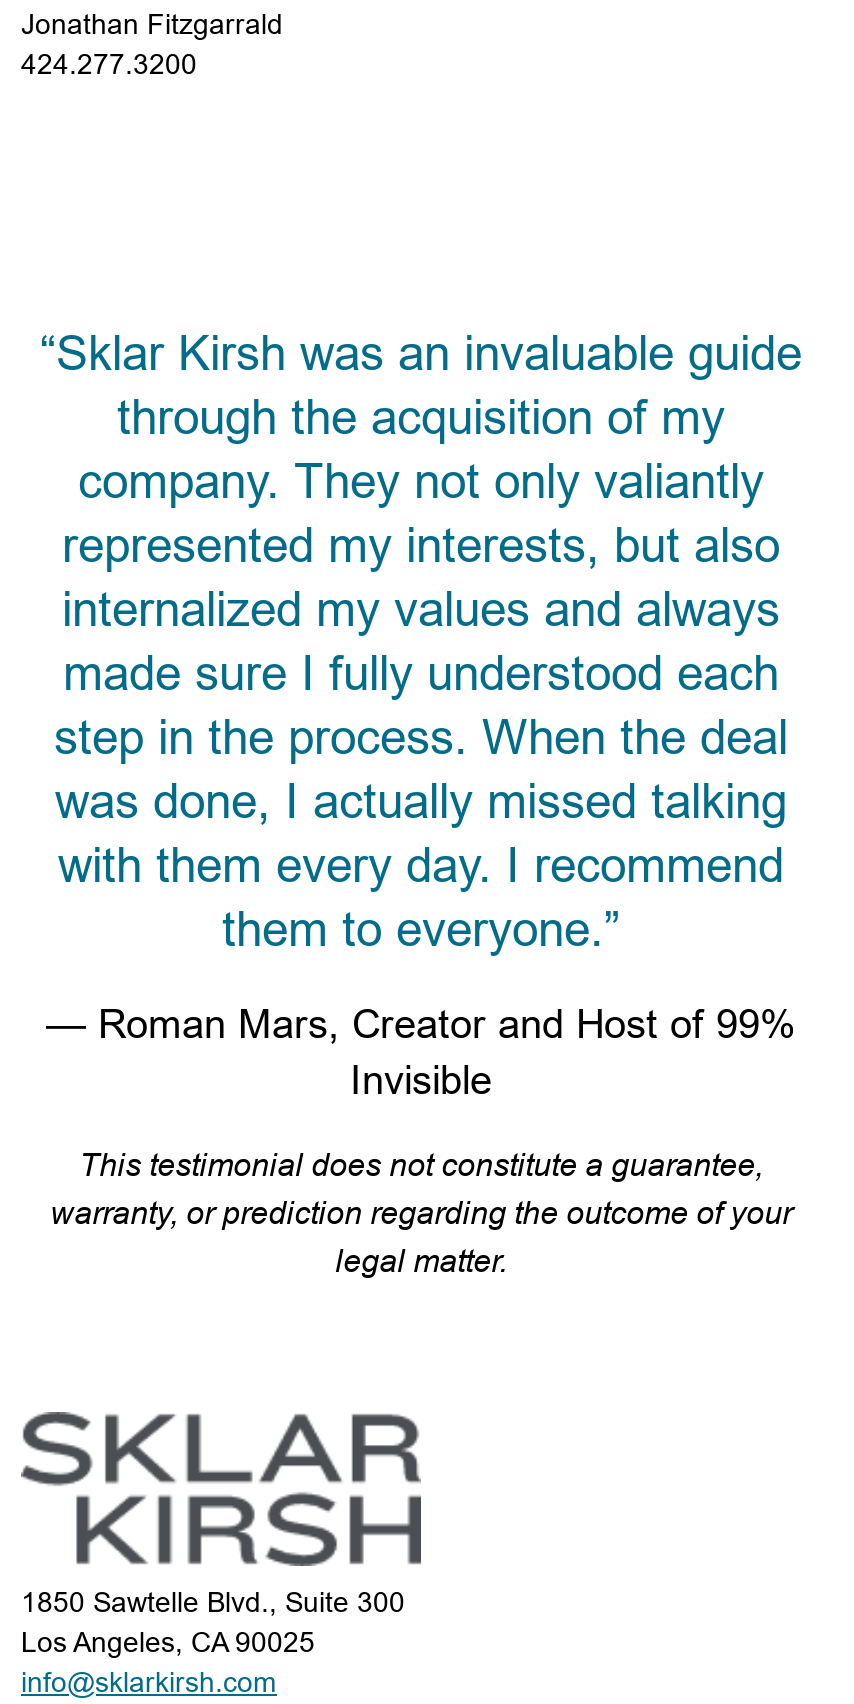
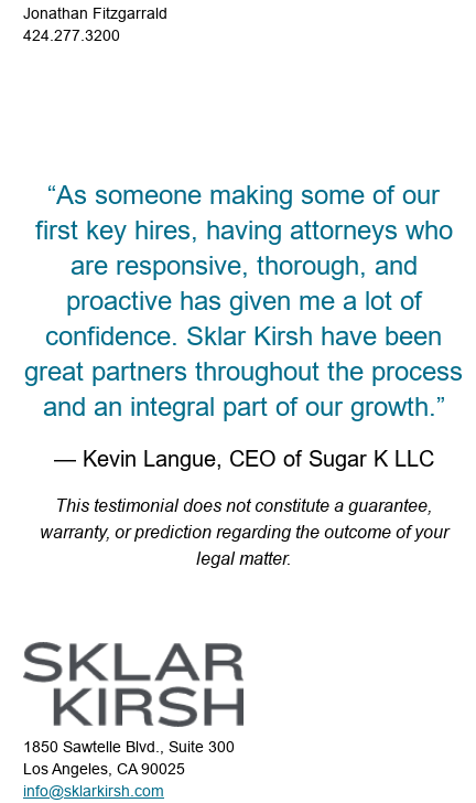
- “Sklar Kirsh was an invaluable guide
- through the acquisition of my
- company. They not only valiantly
- represented my interests, but also
- internalized my values and always
- made sure I fully understood each
- step in the process. When the deal
- was done, I actually missed talking
- with them every day. I recommend
- them to everyone.”
+ “As someone making some of our
+ first key hires, having attorneys who
+ are responsive, thorough, and
+ proactive has given me a lot of
+ confidence. Sklar Kirsh have been
+ great partners throughout the process
+ and an integral part of our growth.”

- — Roman Mars, Creator and Host of 99%
- Invisible
+ — Kevin Langue, CEO of Sugar K LLC
